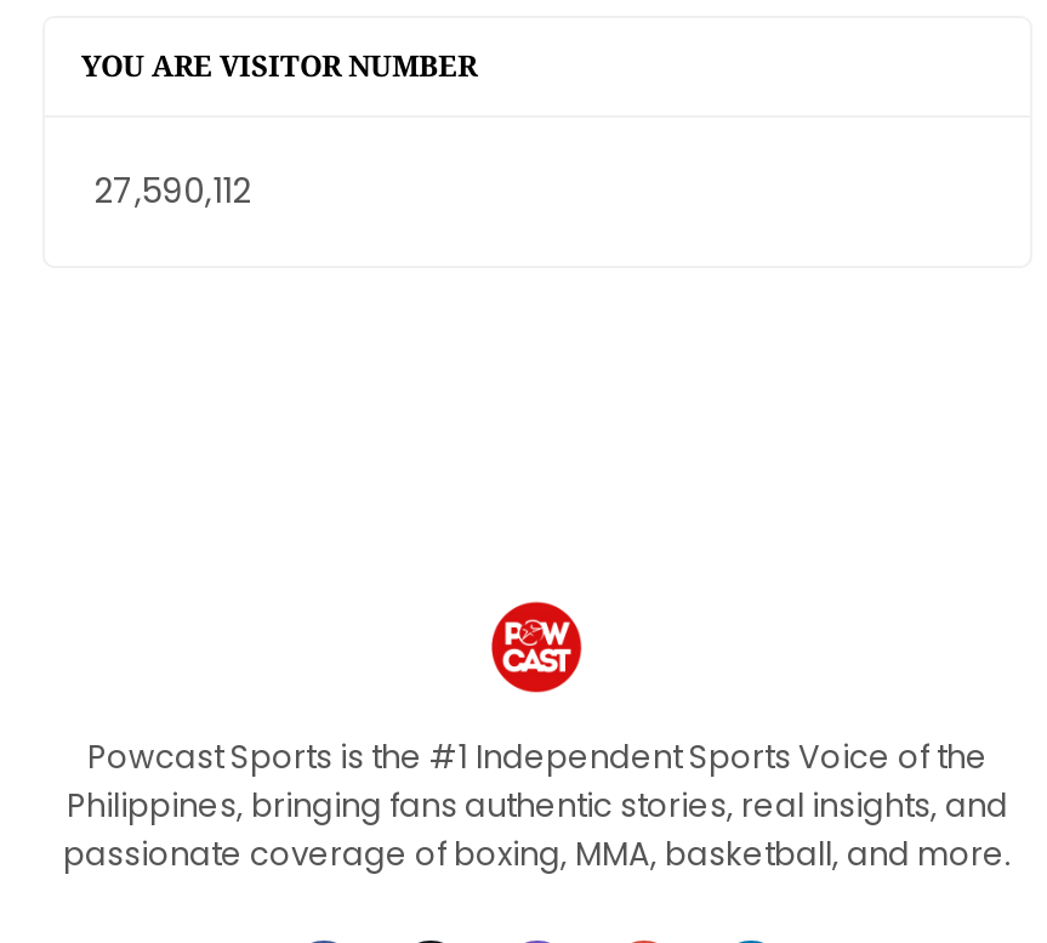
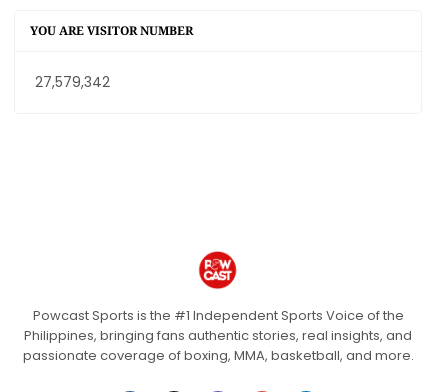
- 27,590,112
+ 27,579,342
